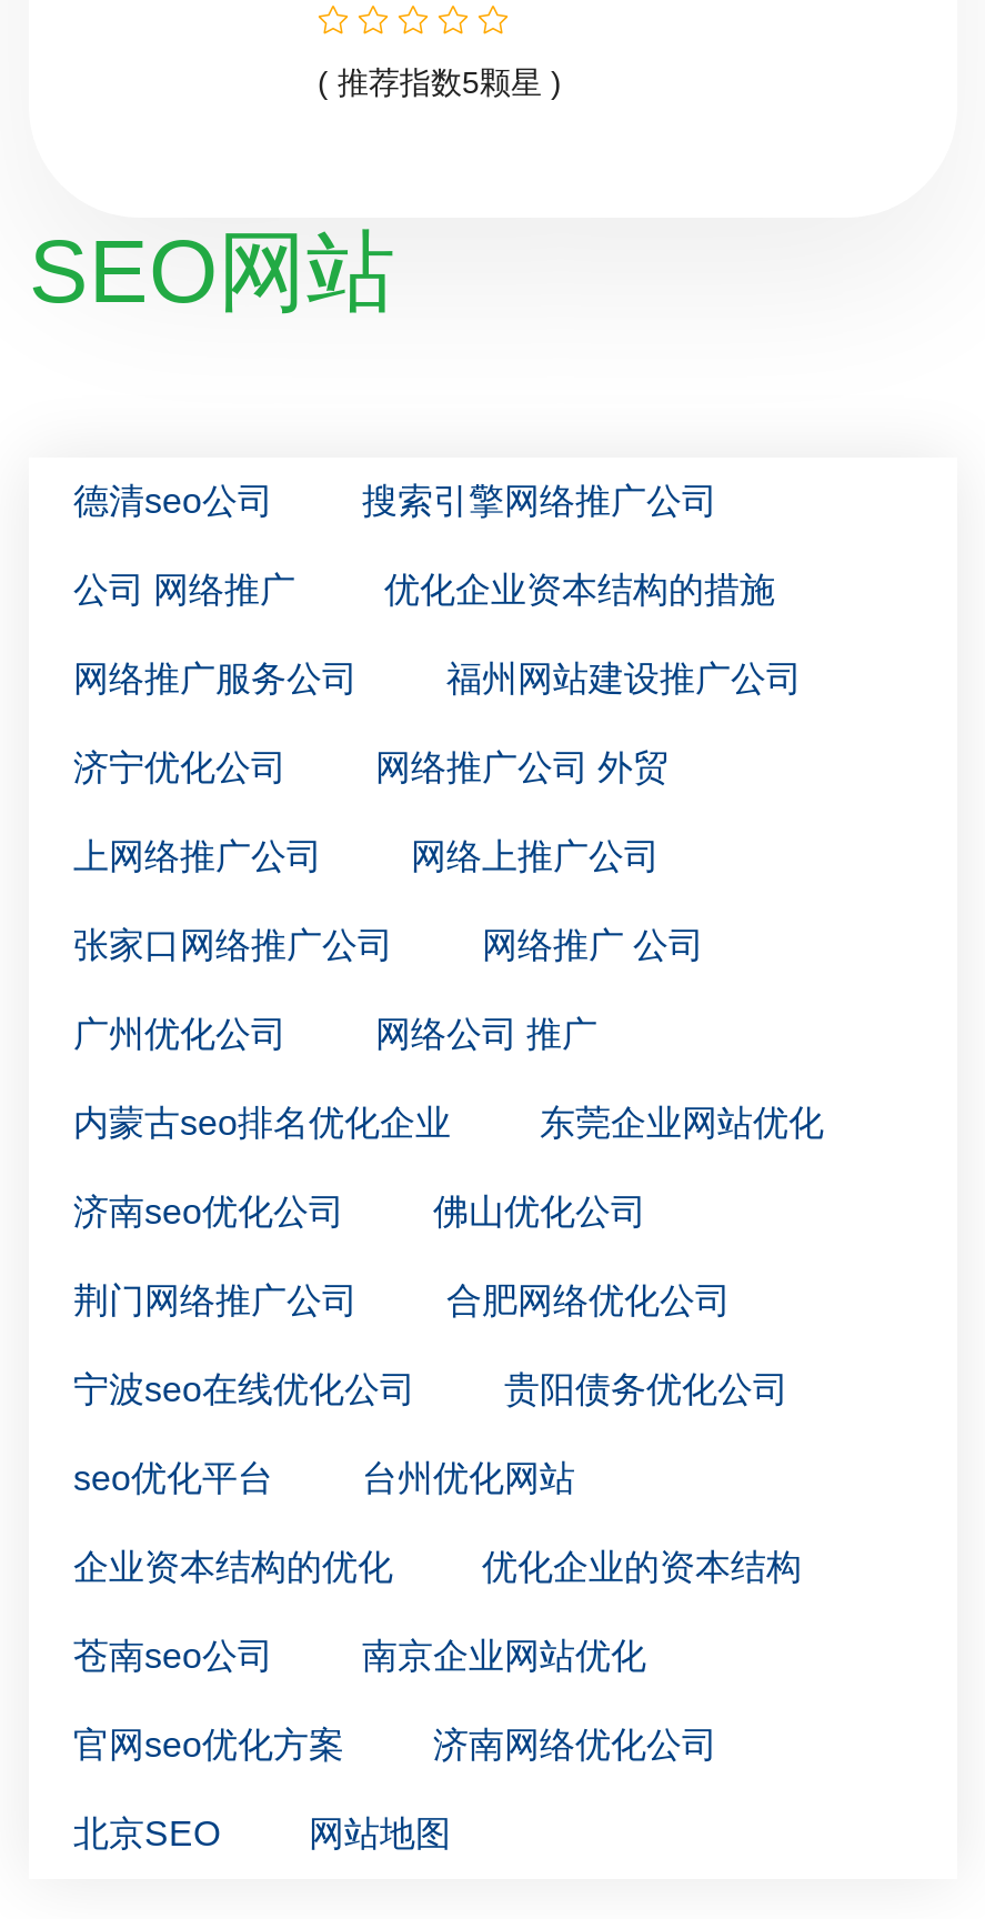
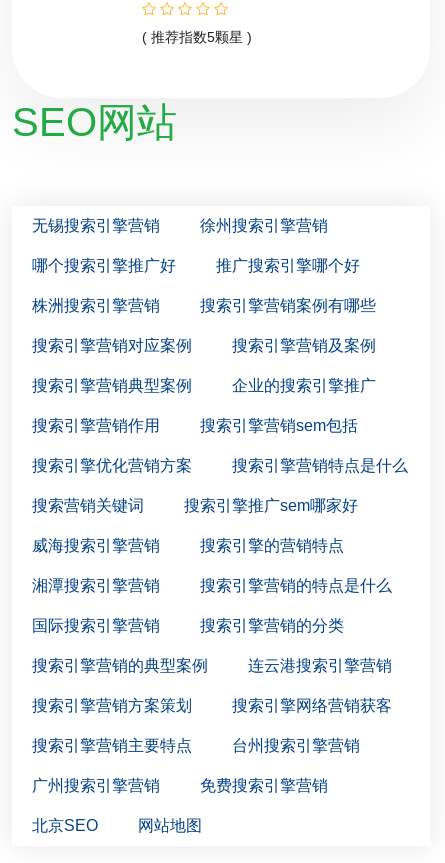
- 德清seo公司
- 搜索引擎网络推广公司
+ 无锡搜索引擎营销
+ 徐州搜索引擎营销

- 公司 网络推广
- 优化企业资本结构的措施
+ 哪个搜索引擎推广好
+ 推广搜索引擎哪个好

- 网络推广服务公司
- 福州网站建设推广公司
+ 株洲搜索引擎营销
+ 搜索引擎营销案例有哪些

- 济宁优化公司
- 网络推广公司 外贸
+ 搜索引擎营销对应案例
+ 搜索引擎营销及案例

- 上网络推广公司
- 网络上推广公司
+ 搜索引擎营销典型案例
+ 企业的搜索引擎推广

- 张家口网络推广公司
- 网络推广 公司
+ 搜索引擎营销作用
+ 搜索引擎营销sem包括

- 广州优化公司
- 网络公司 推广
+ 搜索引擎优化营销方案
+ 搜索引擎营销特点是什么

- 内蒙古seo排名优化企业
- 东莞企业网站优化
+ 搜索营销关键词
+ 搜索引擎推广sem哪家好

- 济南seo优化公司
- 佛山优化公司
+ 威海搜索引擎营销
+ 搜索引擎的营销特点

- 荆门网络推广公司
- 合肥网络优化公司
+ 湘潭搜索引擎营销
+ 搜索引擎营销的特点是什么

- 宁波seo在线优化公司
- 贵阳债务优化公司
+ 国际搜索引擎营销
+ 搜索引擎营销的分类

- seo优化平台
- 台州优化网站
+ 搜索引擎营销的典型案例
+ 连云港搜索引擎营销

- 企业资本结构的优化
- 优化企业的资本结构
+ 搜索引擎营销方案策划
+ 搜索引擎网络营销获客

- 苍南seo公司
- 南京企业网站优化
+ 搜索引擎营销主要特点
+ 台州搜索引擎营销

- 官网seo优化方案
- 济南网络优化公司
+ 广州搜索引擎营销
+ 免费搜索引擎营销
